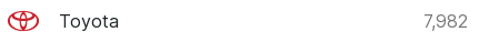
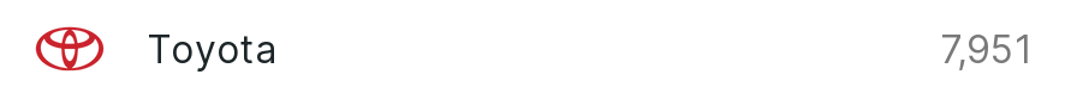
- 7,982
+ 7,951
